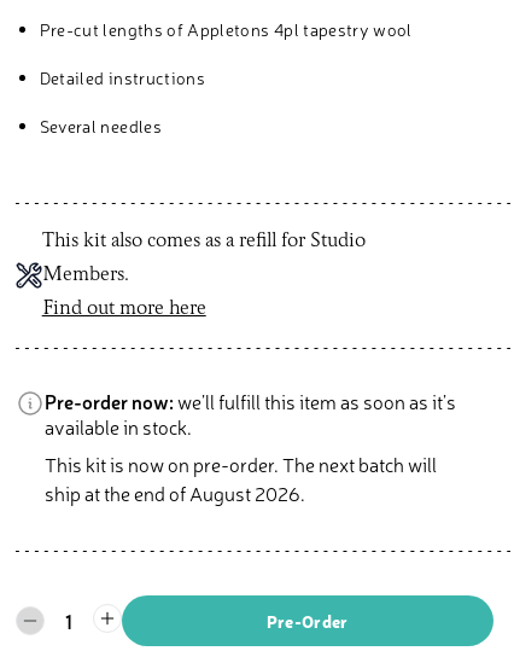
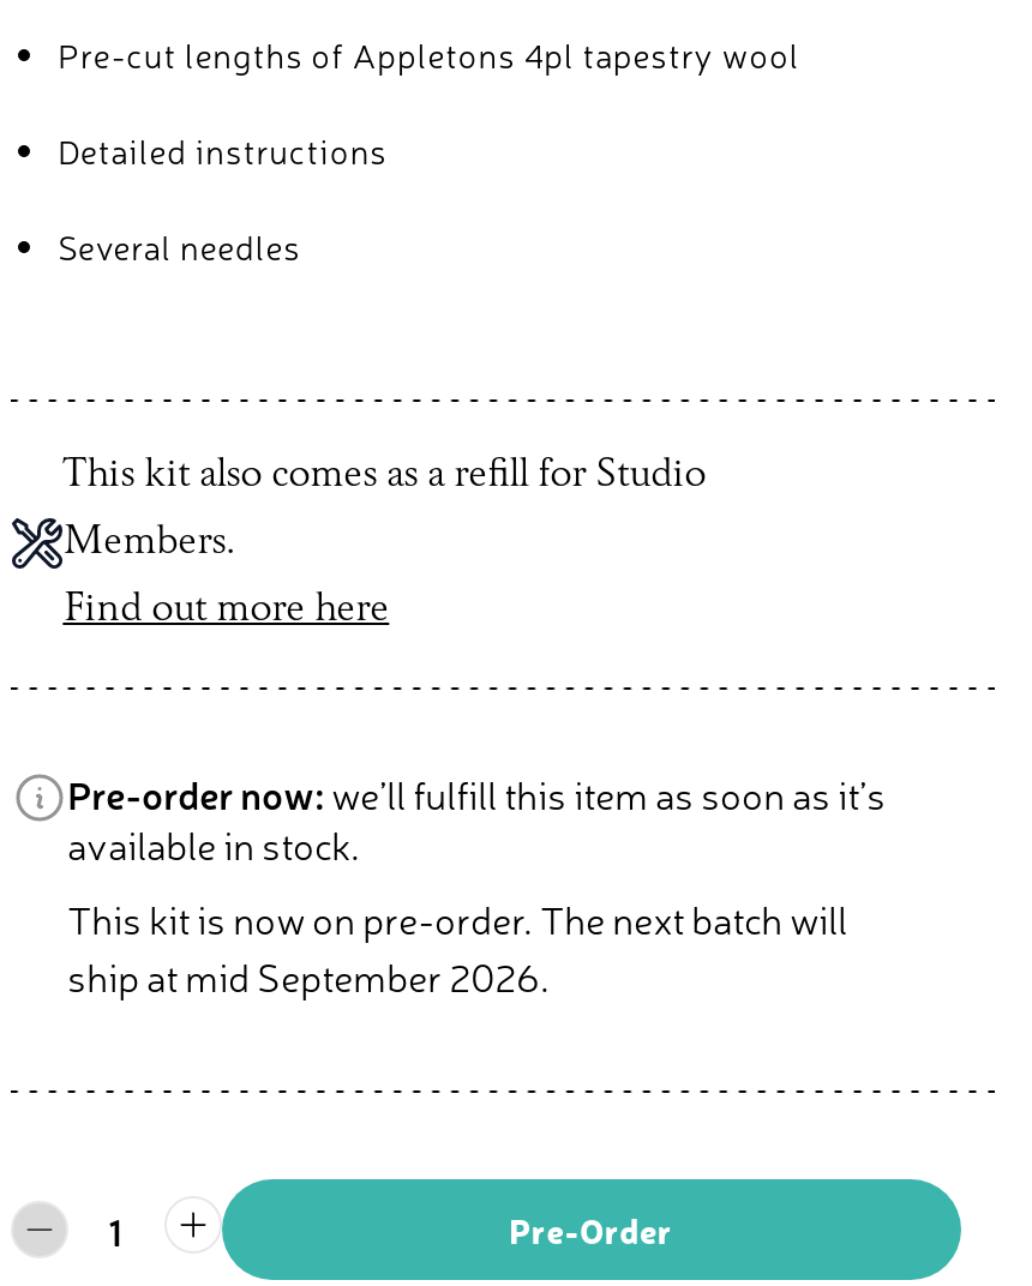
- ship at the end of August 2026.
+ ship at mid September 2026.
